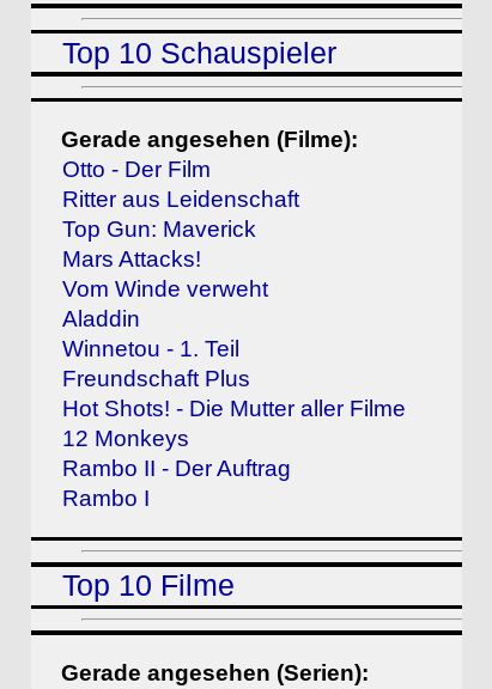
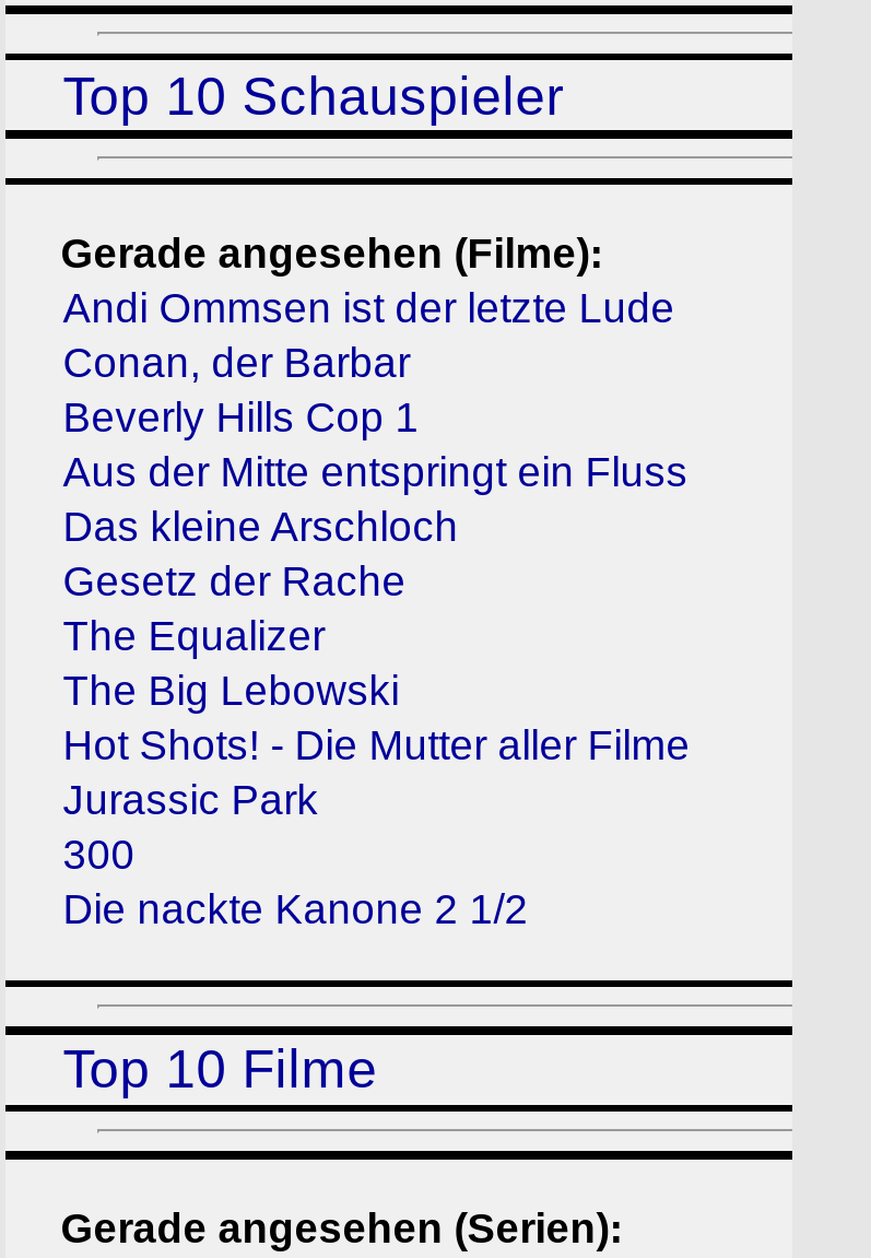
- Otto - Der Film
- Ritter aus Leidenschaft
- Top Gun: Maverick
- Mars Attacks!
- Vom Winde verweht
- Aladdin
- Winnetou - 1. Teil
- Freundschaft Plus
+ Andi Ommsen ist der letzte Lude
+ Conan, der Barbar
+ Beverly Hills Cop 1
+ Aus der Mitte entspringt ein Fluss
+ Das kleine Arschloch
+ Gesetz der Rache
+ The Equalizer
+ The Big Lebowski

- 12 Monkeys
- Rambo II - Der Auftrag
- Rambo I
+ Jurassic Park
+ 300
+ Die nackte Kanone 2 1/2
